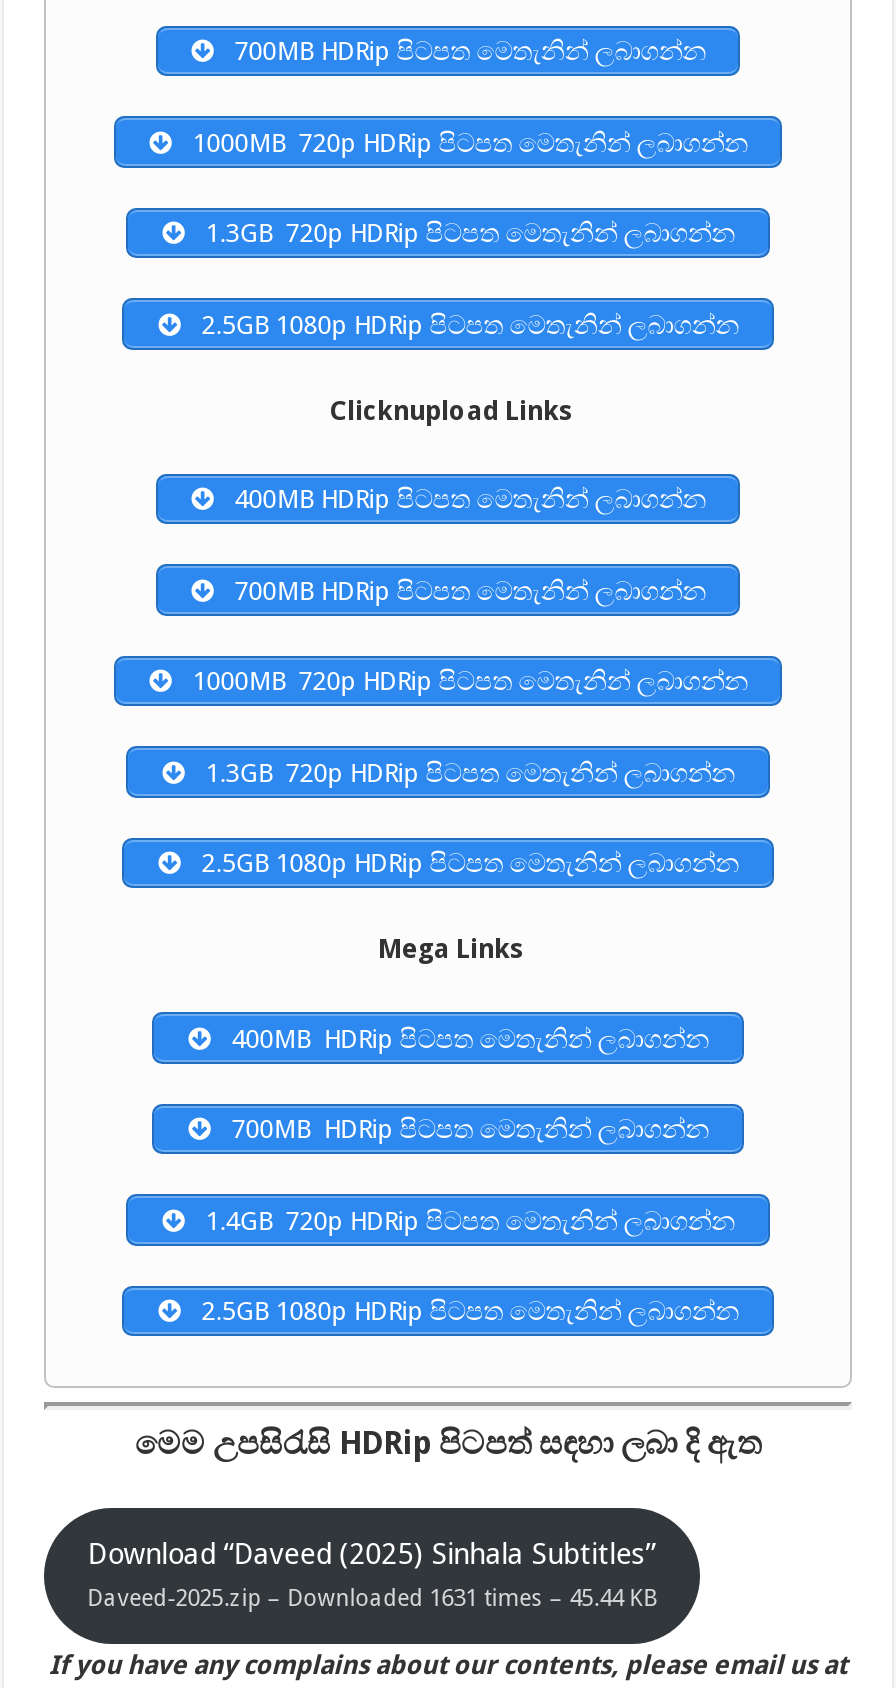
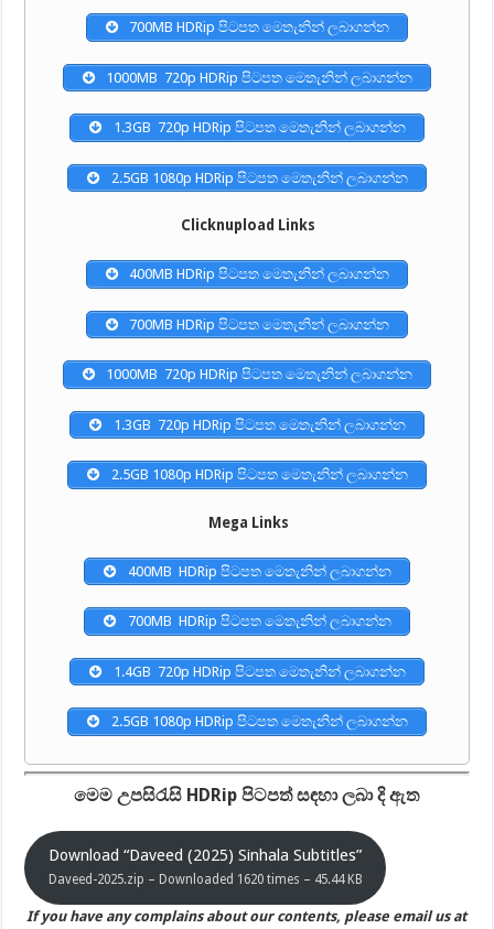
- Daveed-2025.zip – Downloaded 1631 times – 45.44 KB
+ Daveed-2025.zip – Downloaded 1620 times – 45.44 KB
